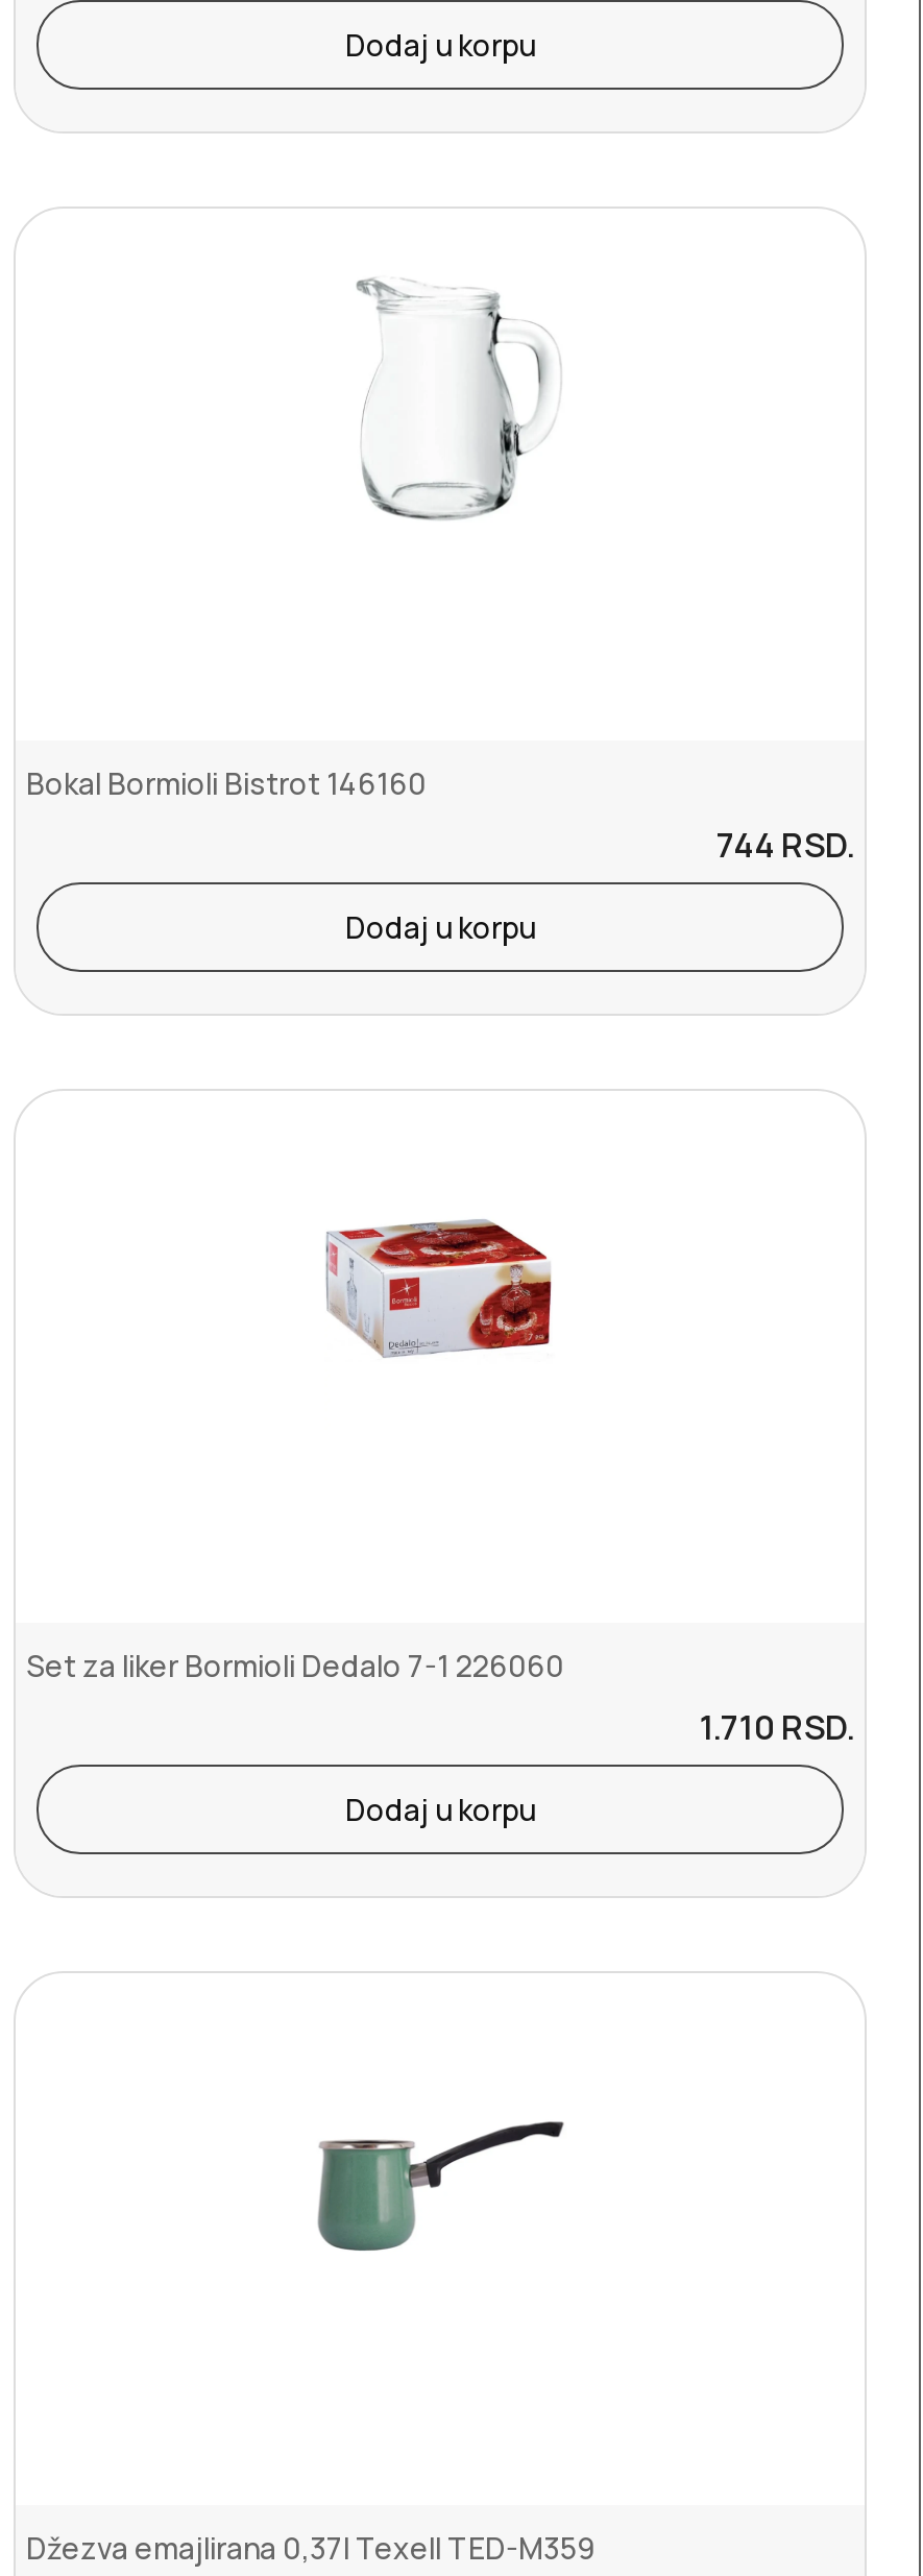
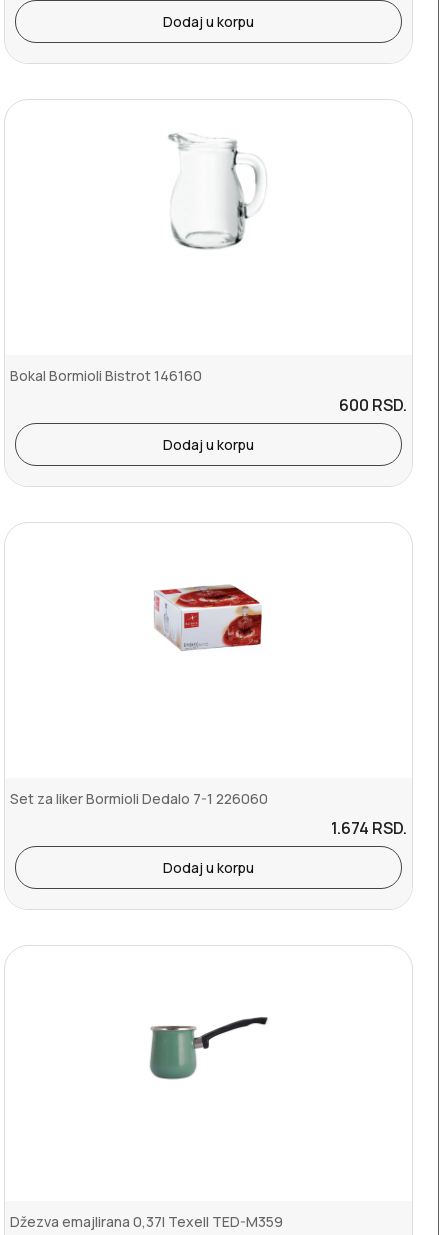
- 744 RSD.
+ 600 RSD.

- 1.710 RSD.
+ 1.674 RSD.
